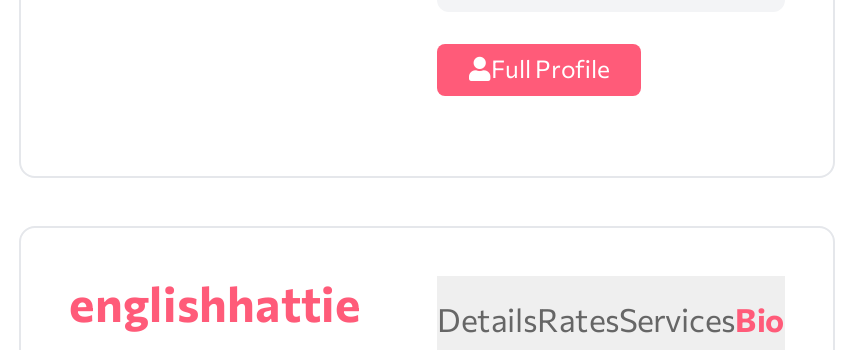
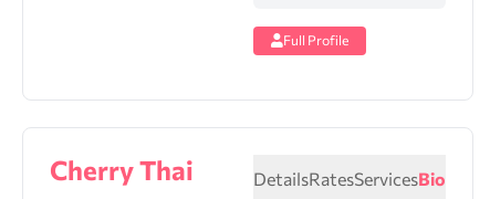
- englishhattie
+ Cherry Thai
